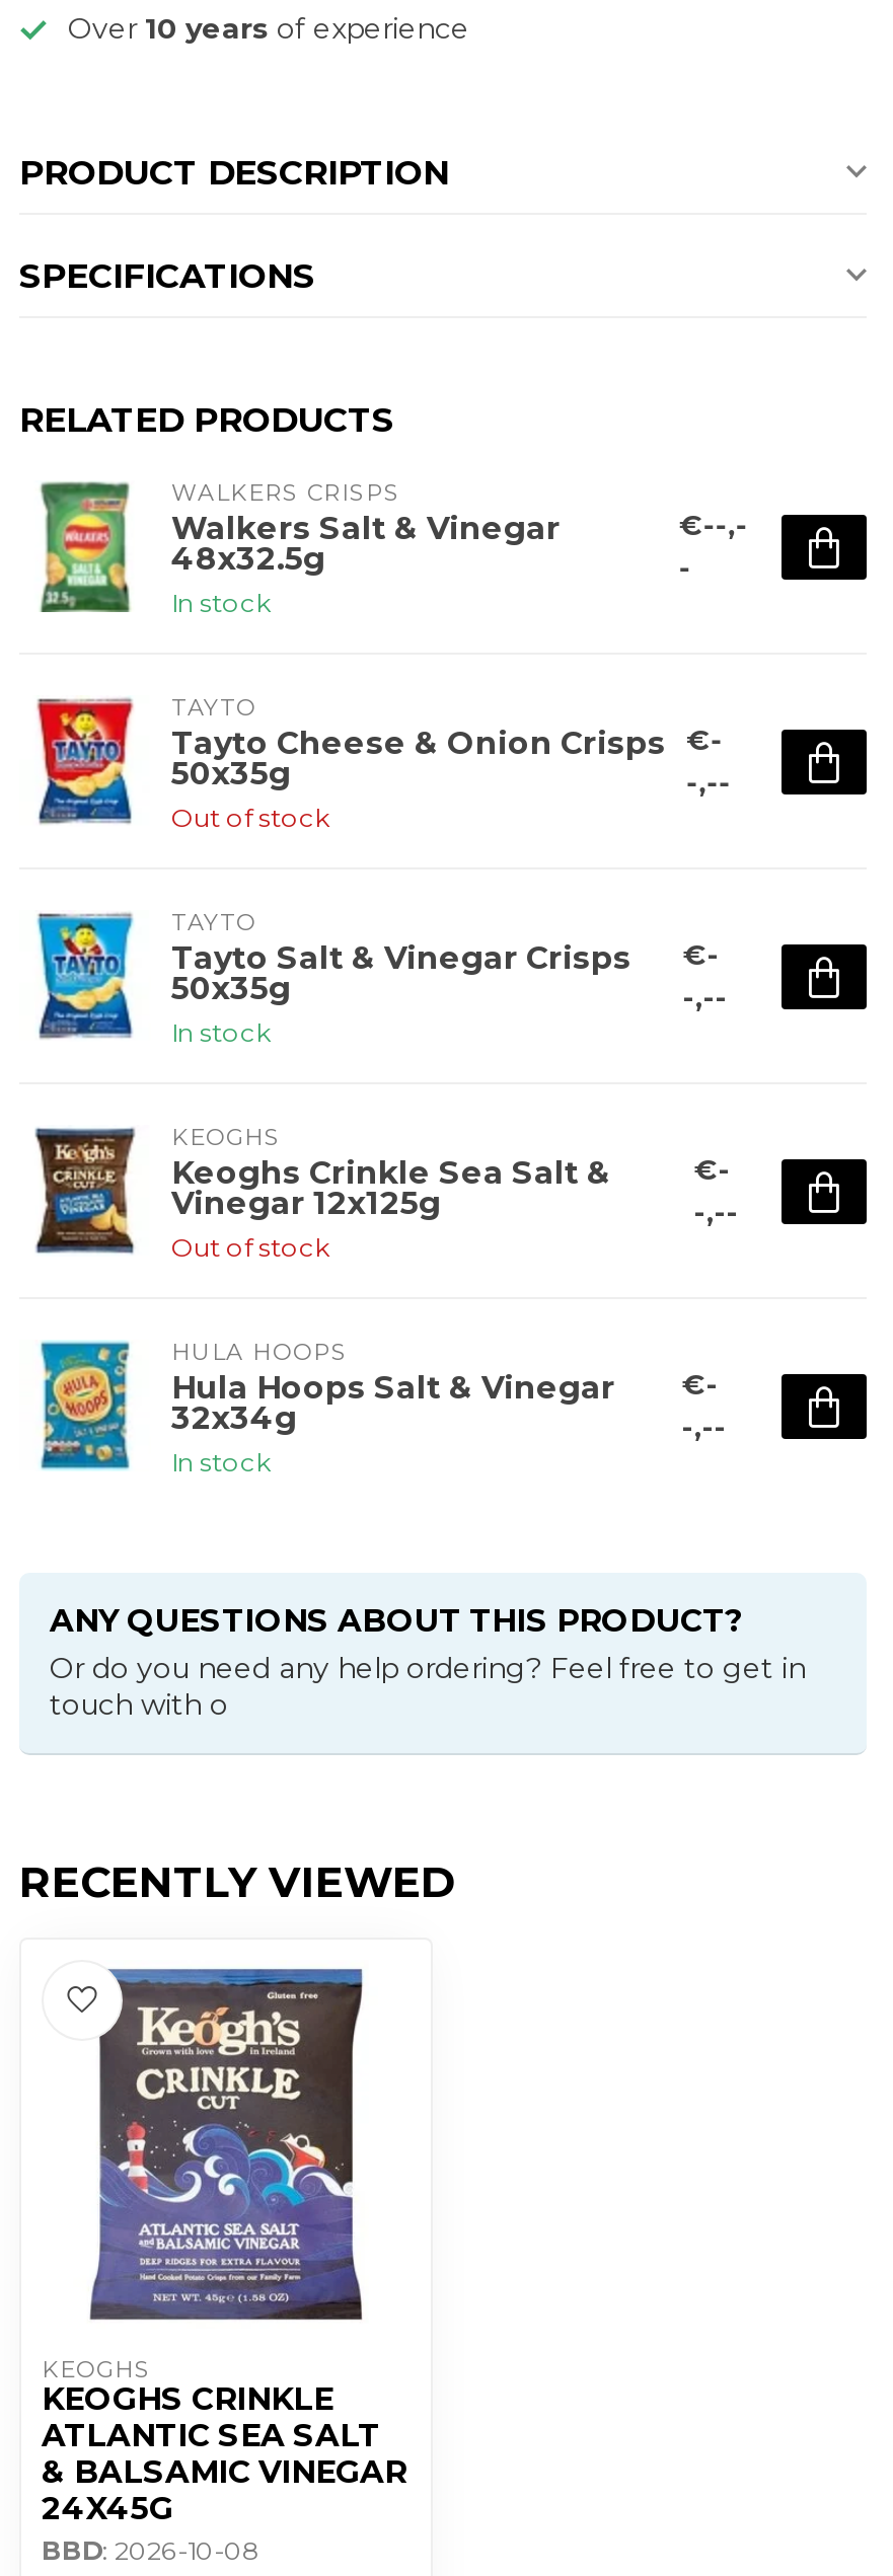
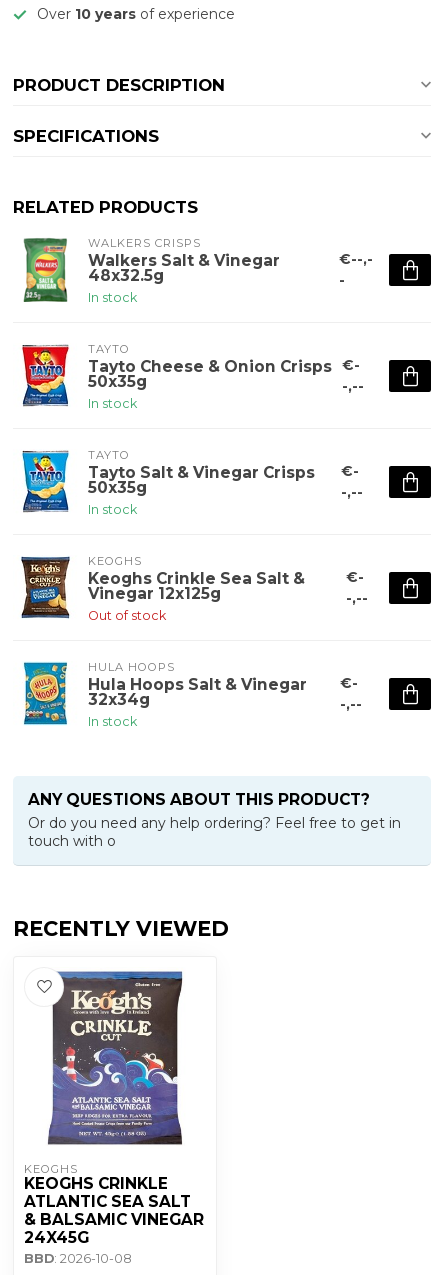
- Out of stock
+ In stock
